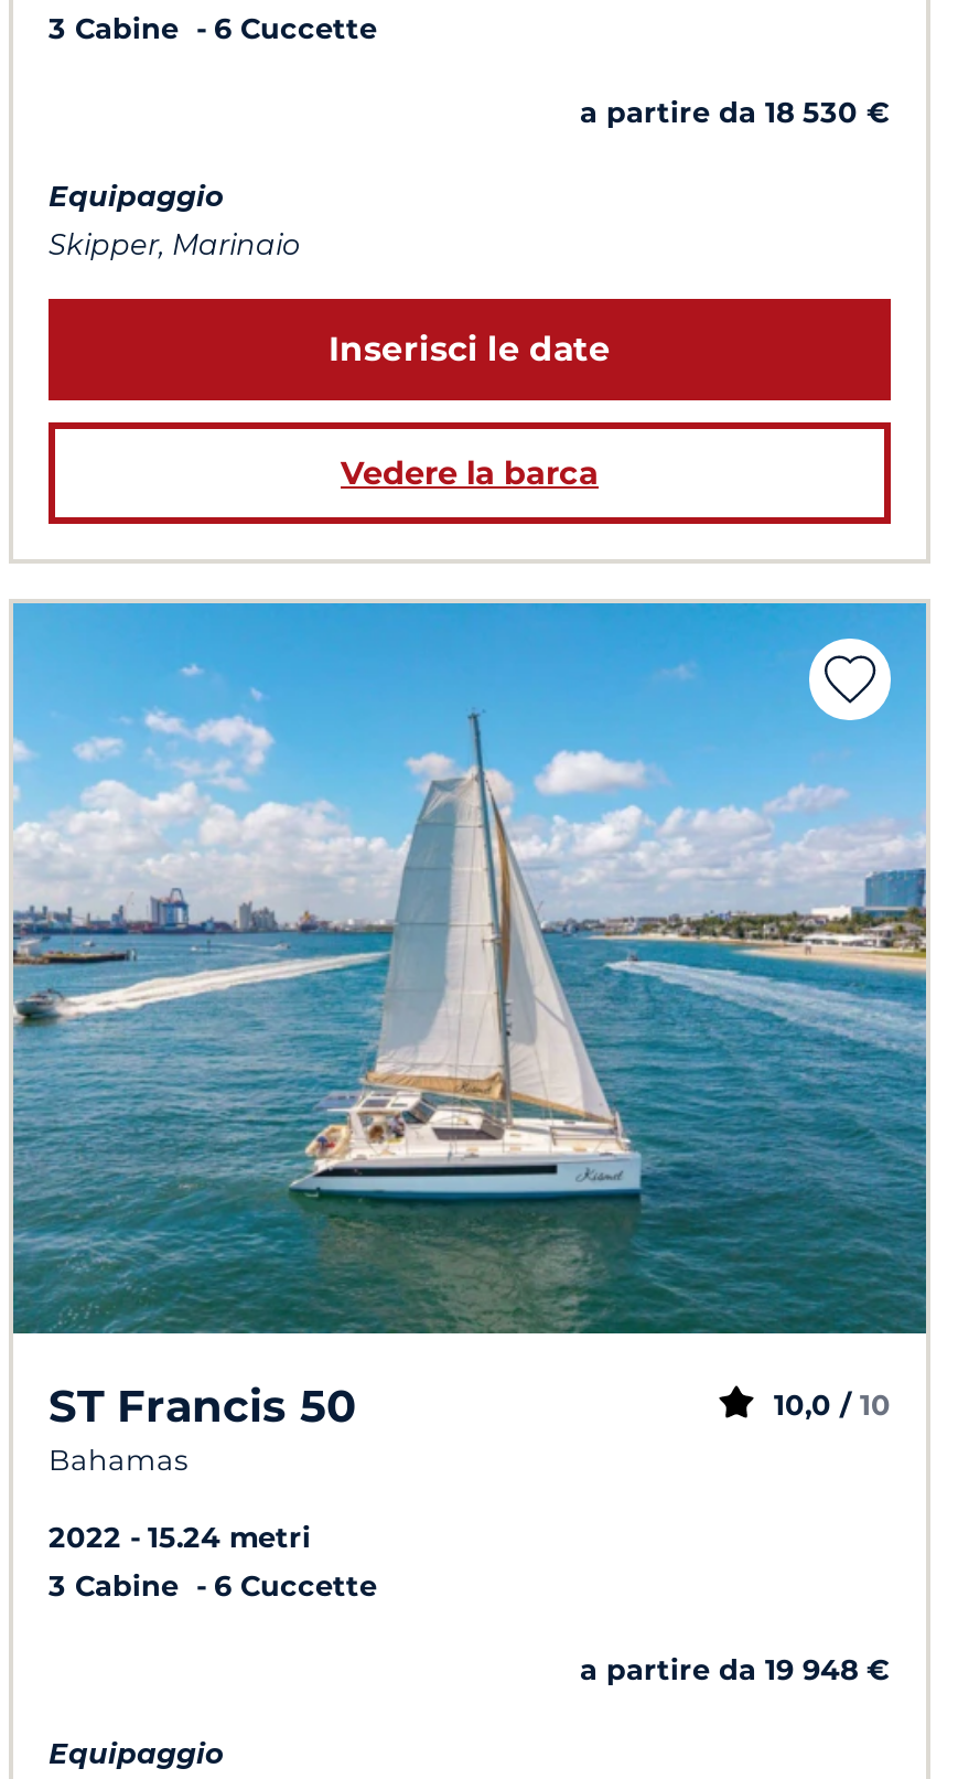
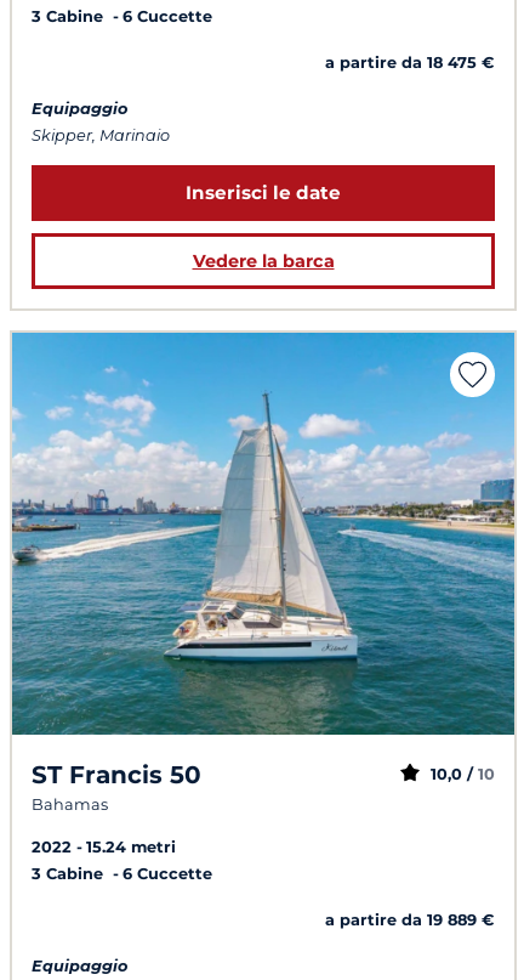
- a partire da 18 530 €
+ a partire da 18 475 €

- a partire da 19 948 €
+ a partire da 19 889 €
